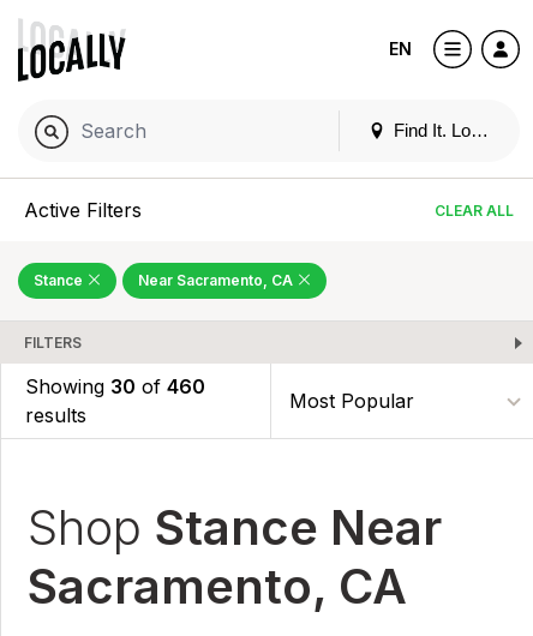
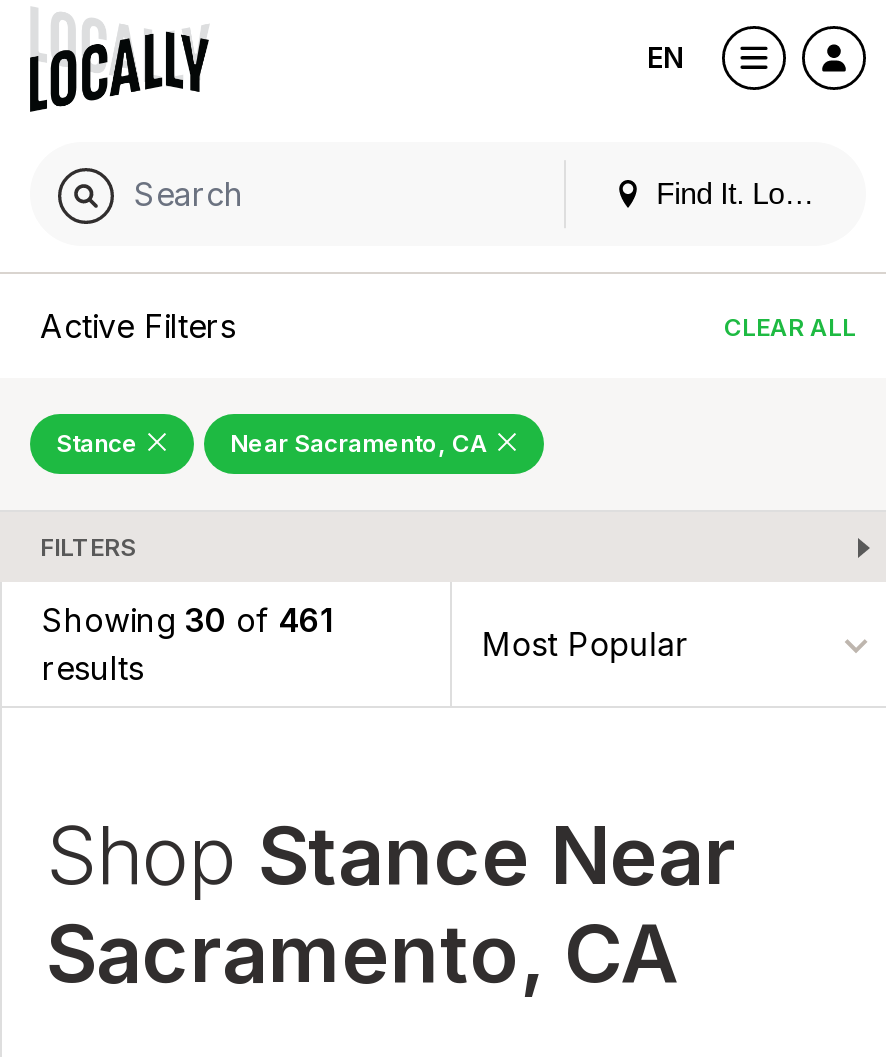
- Showing 30 of 460
+ Showing 30 of 461
